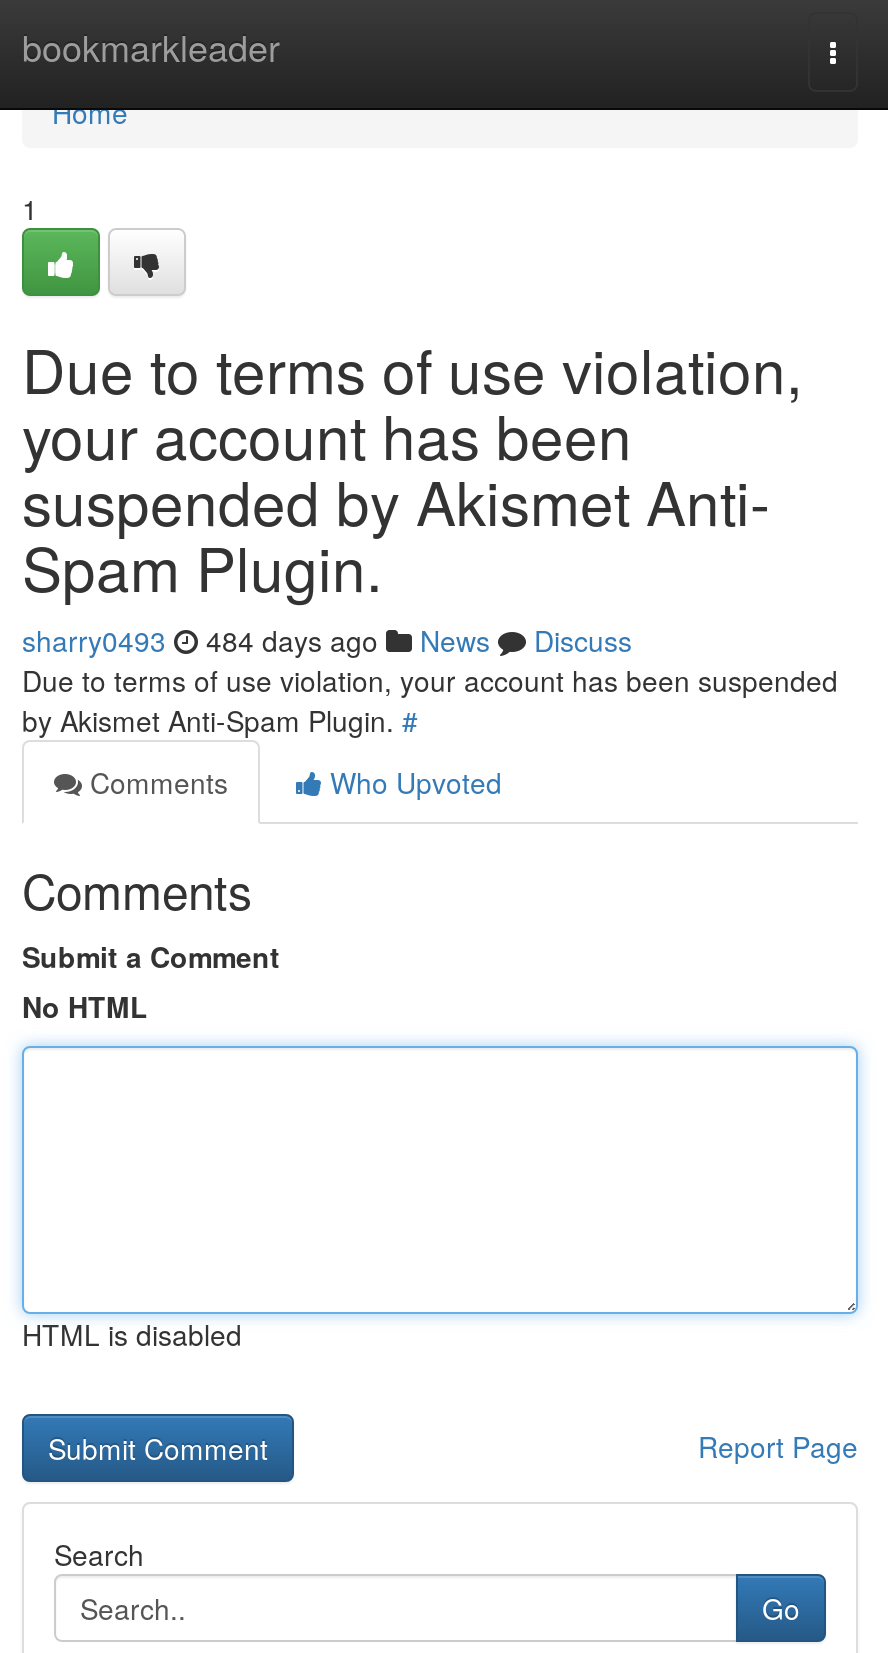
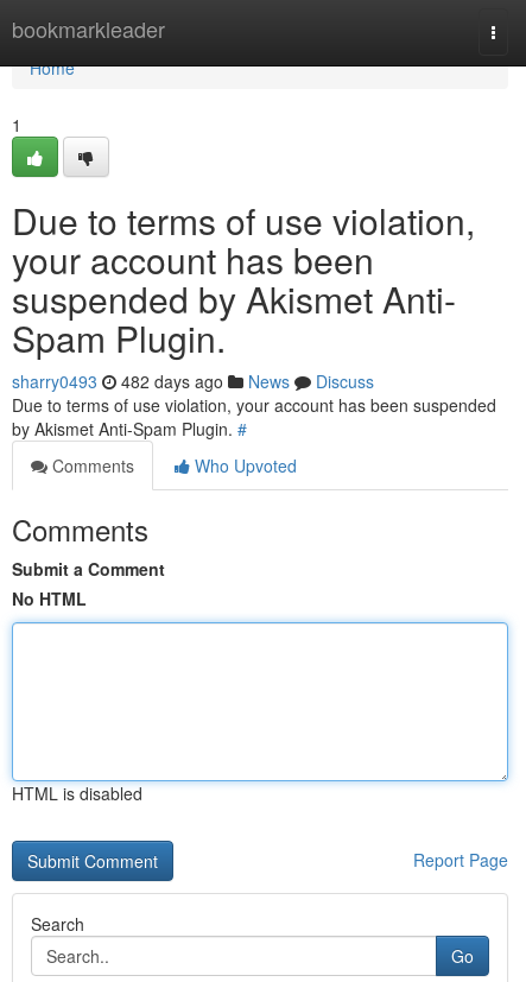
- sharry0493 484 days ago News Discuss
+ sharry0493 482 days ago News Discuss
